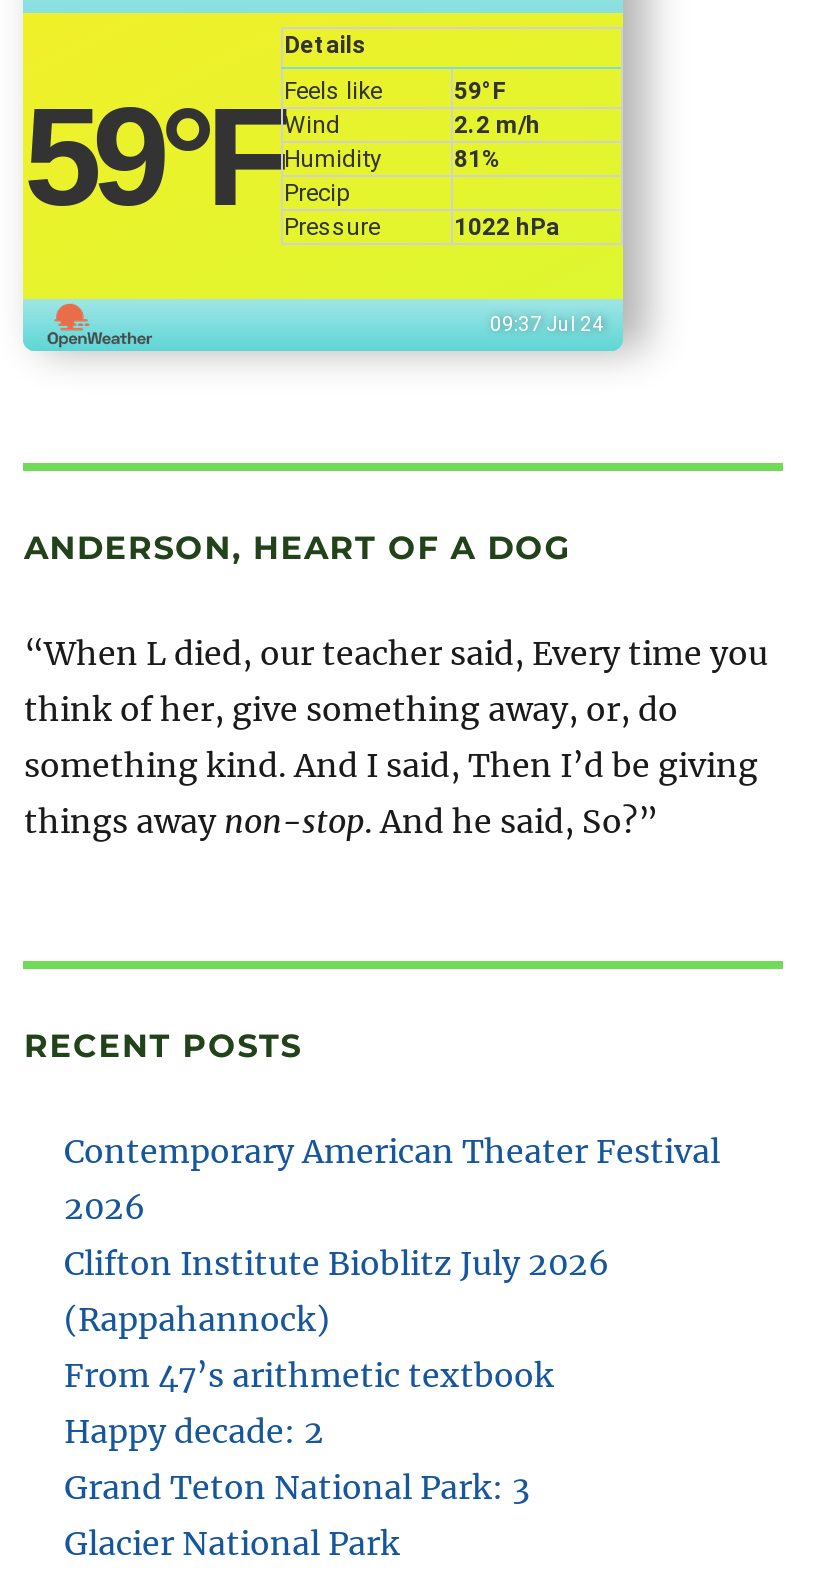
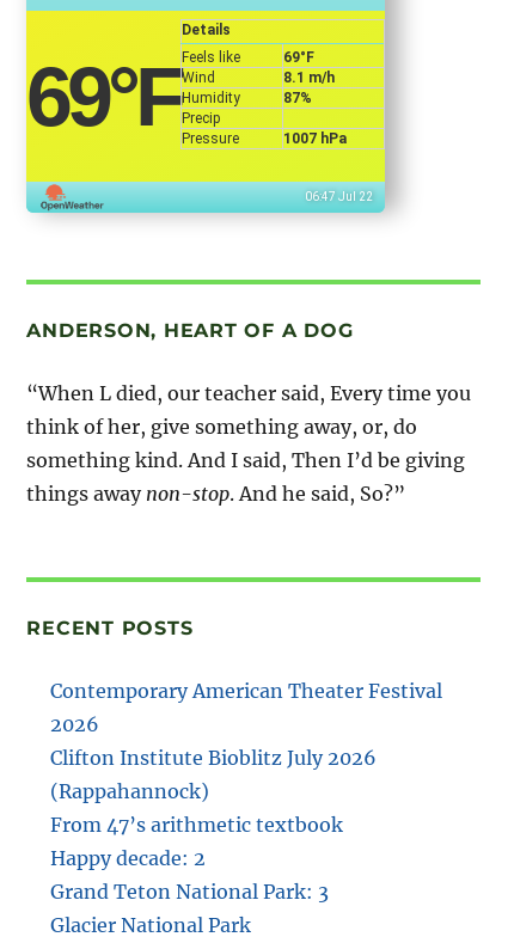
- 59°F Feels like Wind Humidity Precip Pressure
+ 69°F Feels like Wind Humidity Precip Pressure

- 59°F
+ 69°F

- 2.2 m/h
+ 8.1 m/h

- 81%
+ 87%

- 1022 hPa
+ 1007 hPa

- 09:37 Jul 24
+ 06:47 Jul 22
